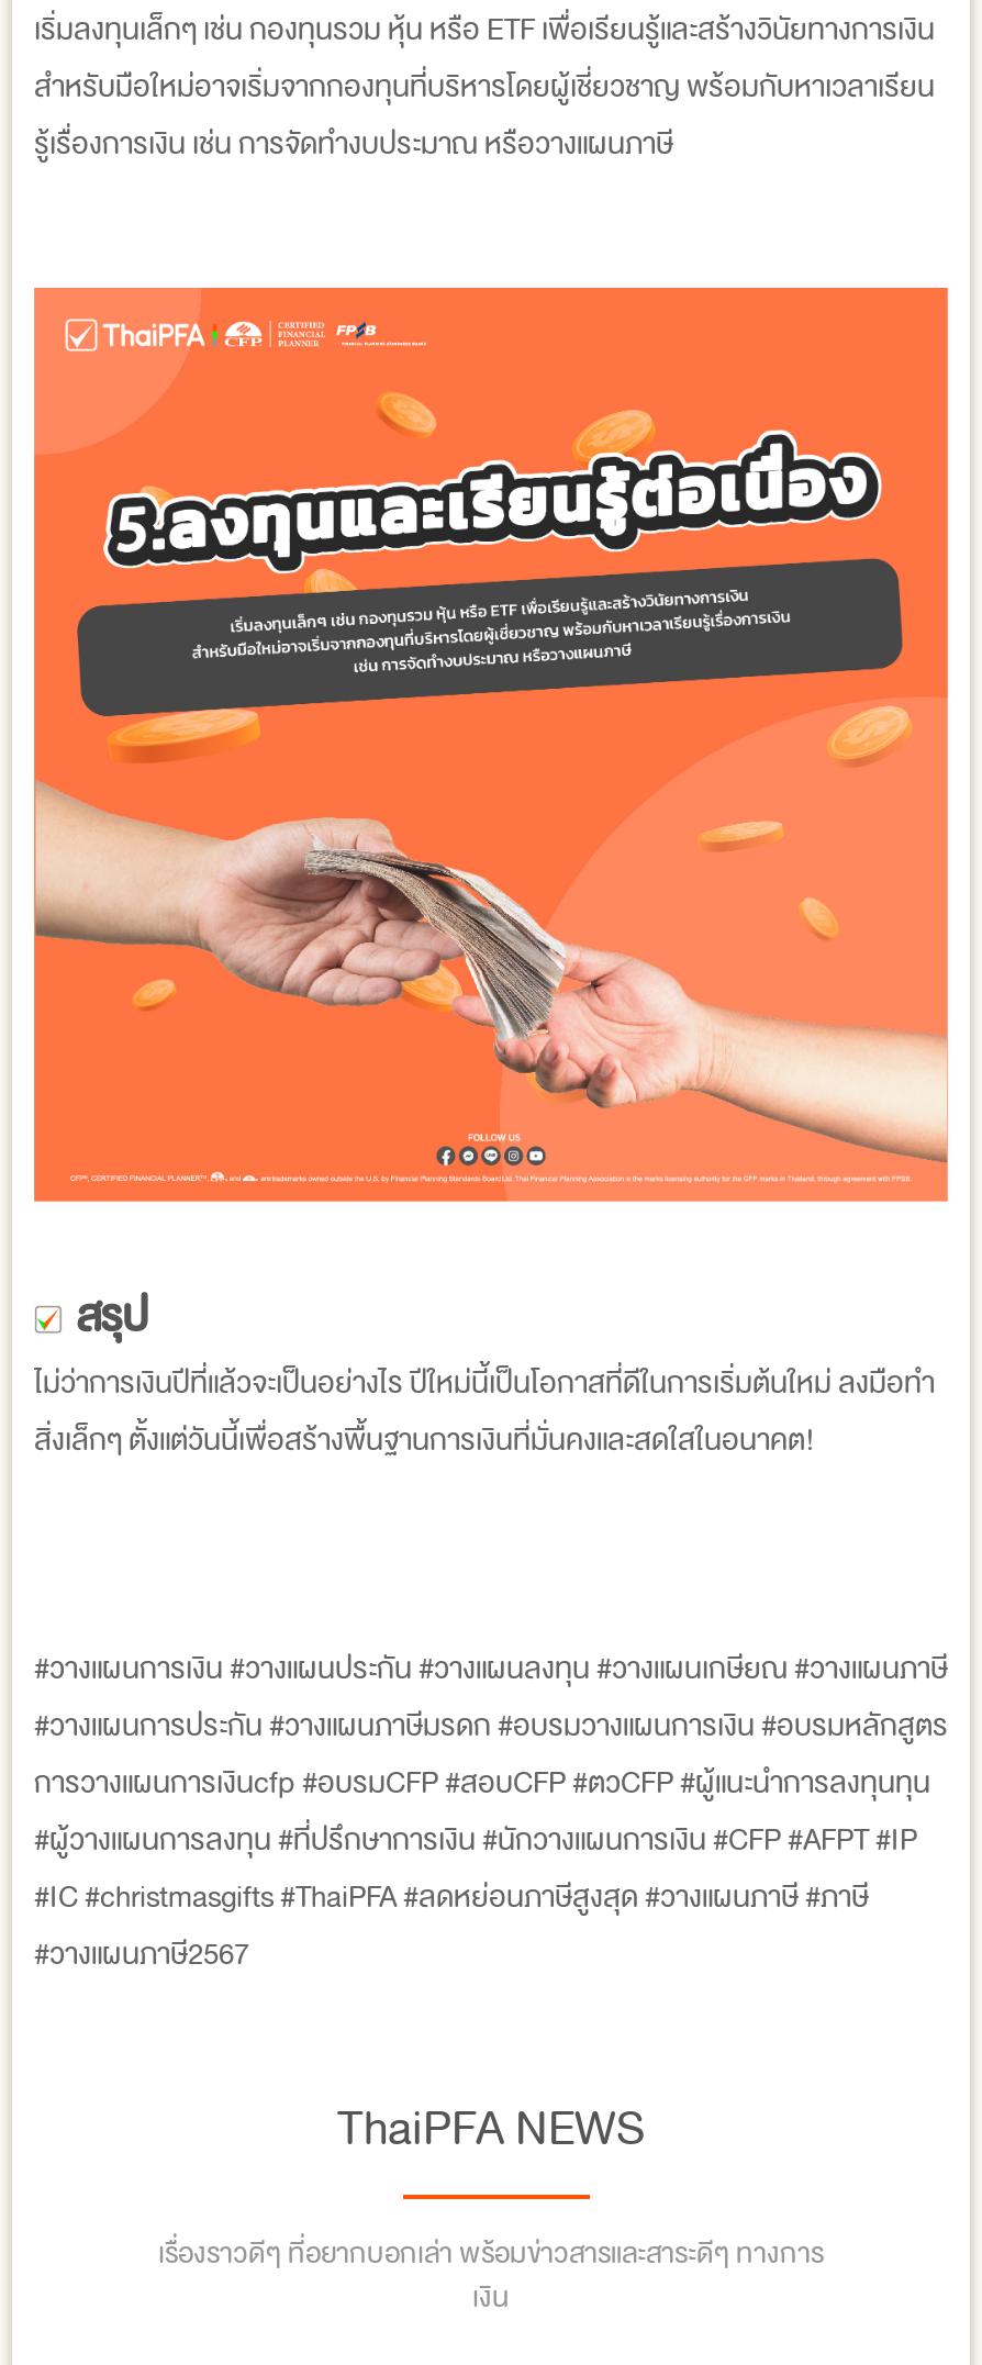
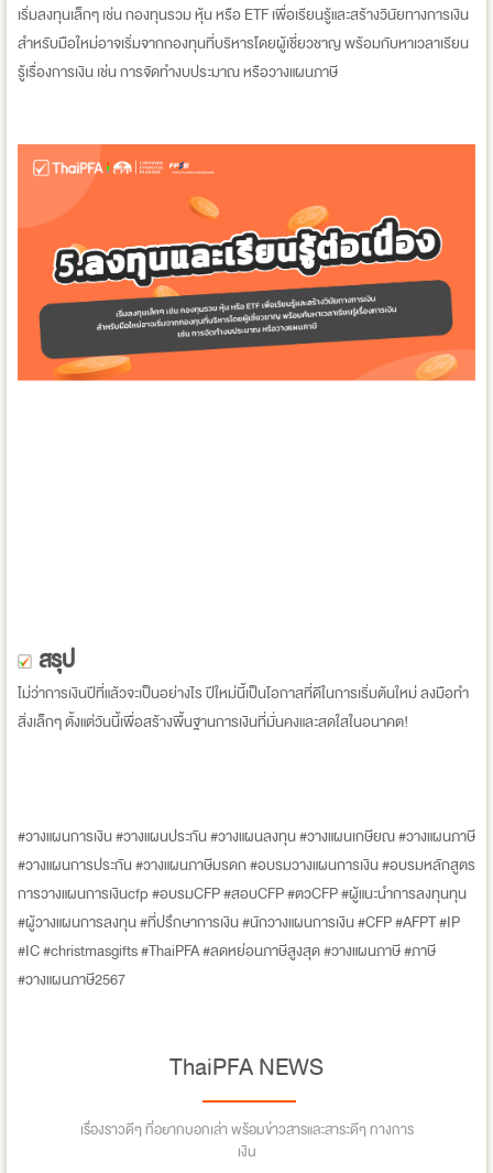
- [image]
